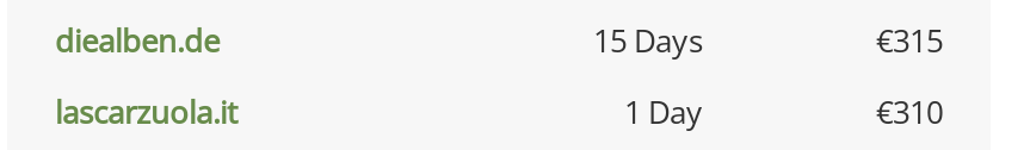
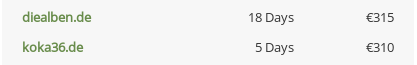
- 15 Days
+ 18 Days

- lascarzuola.it
- 1 Day
+ koka36.de
+ 5 Days
